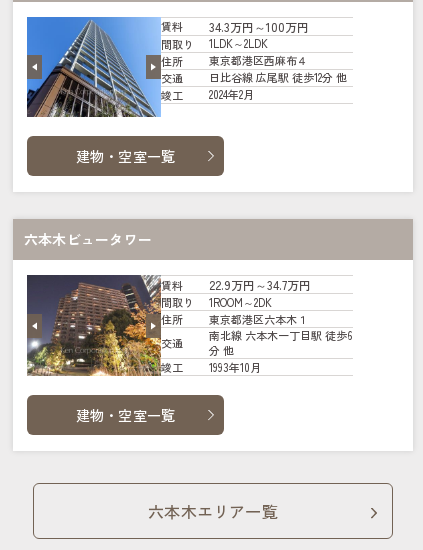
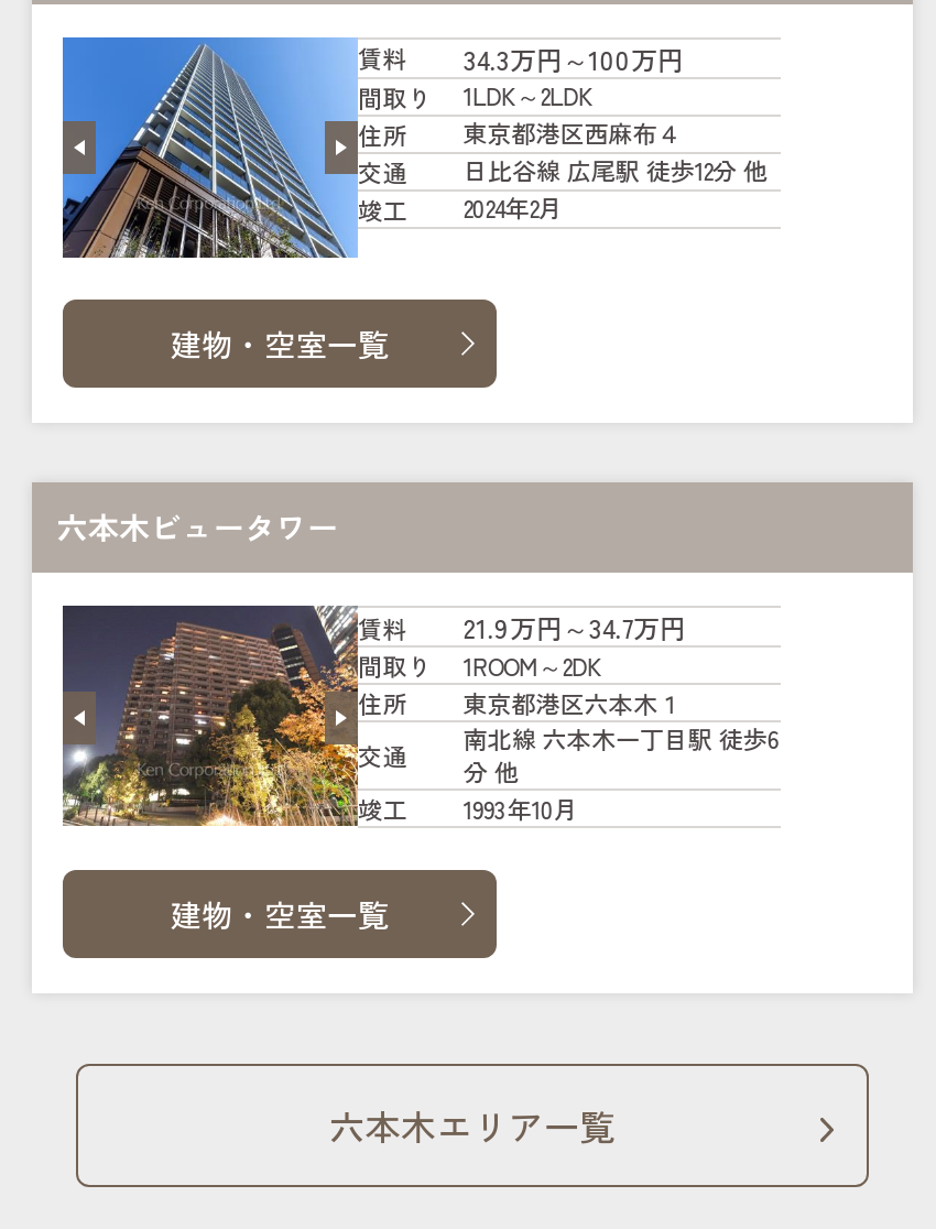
- 22.9万円～34.7万円
+ 21.9万円～34.7万円
